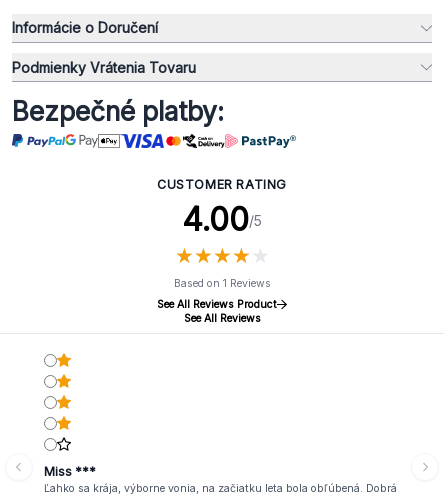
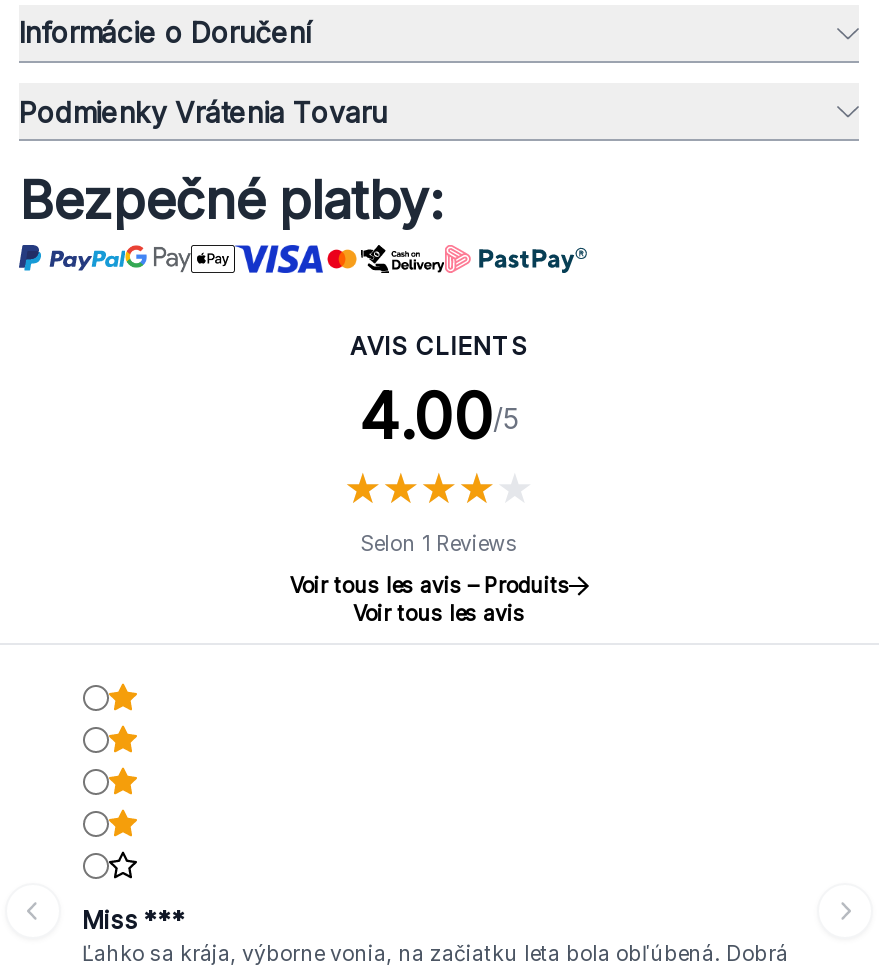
- CUSTOMER RATING
+ AVIS CLIENTS

- Based on 1 Reviews
+ Selon 1 Reviews

- See All Reviews Product
- See All Reviews
+ Voir tous les avis – Produits
+ Voir tous les avis
